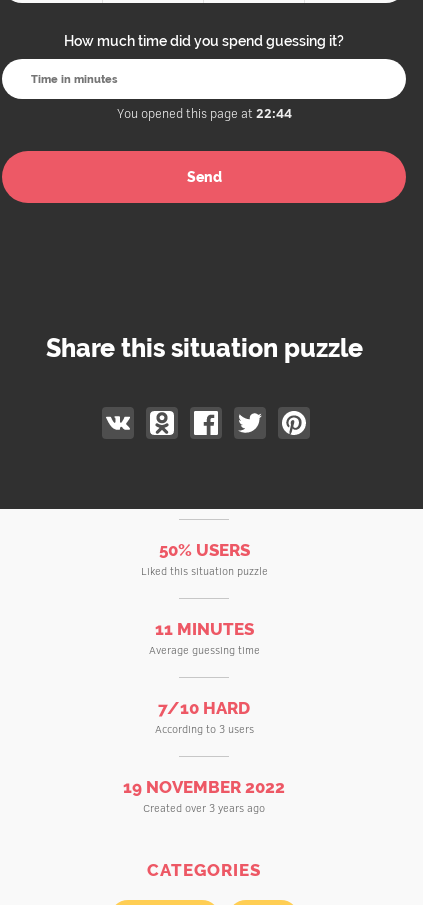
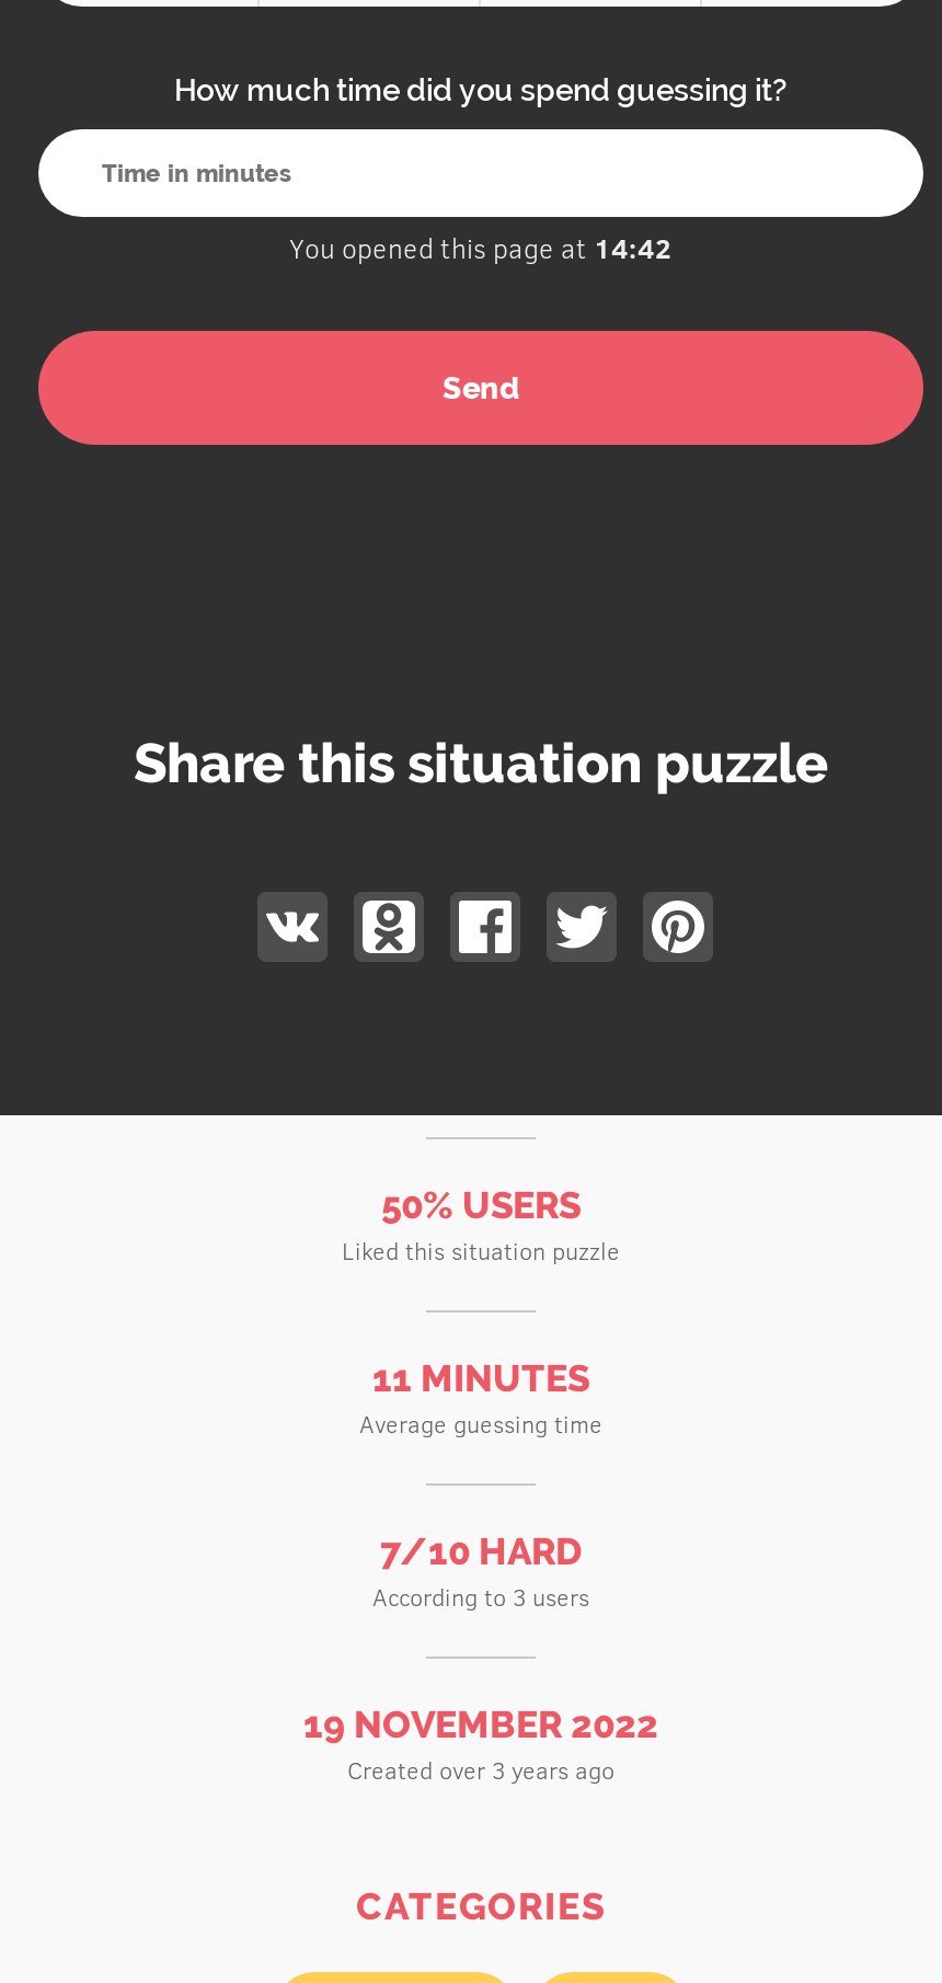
- You opened this page at 22:44
+ You opened this page at 14:42
